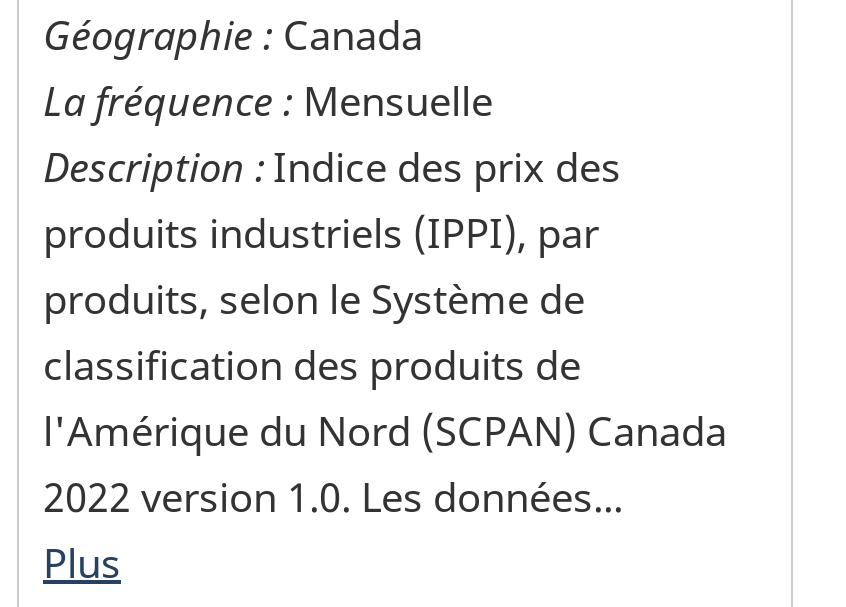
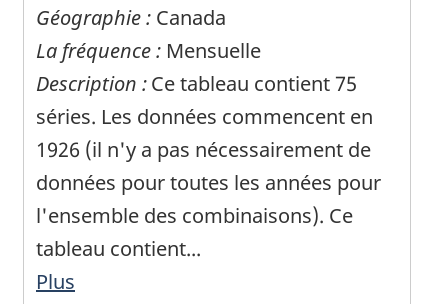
- Description : Indice des prix des
- produits industriels (IPPI), par
- produits, selon le Système de
- classification des produits de
- l'Amérique du Nord (SCPAN) Canada
- 2022 version 1.0. Les données...
+ Description : Ce tableau contient 75
+ séries. Les données commencent en
+ 1926 (il n'y a pas nécessairement de
+ données pour toutes les années pour
+ l'ensemble des combinaisons). Ce
+ tableau contient...
